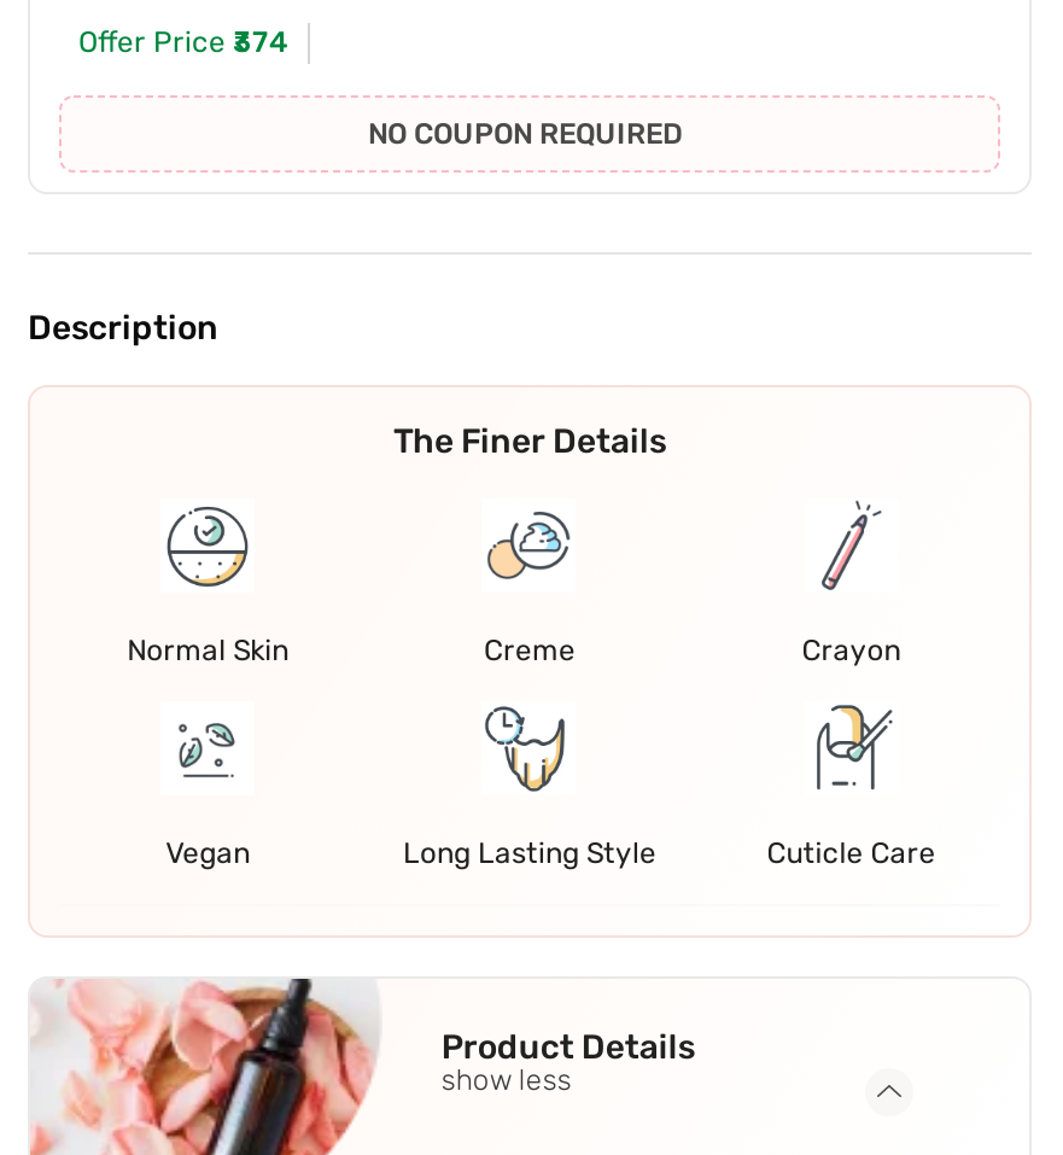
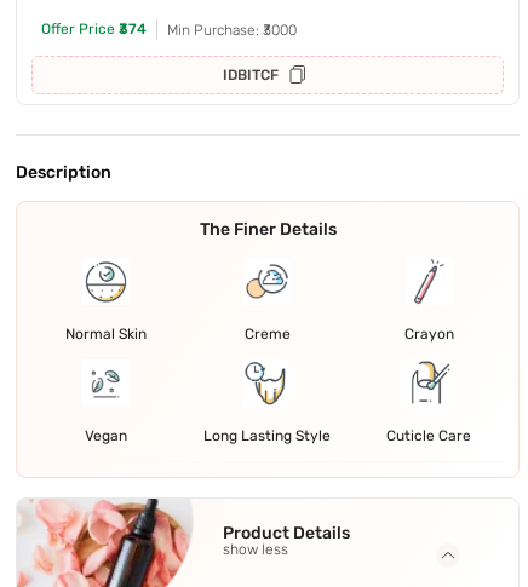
- NO COUPON REQUIRED
+ Min Purchase: ₹3000
+ IDBITCF
